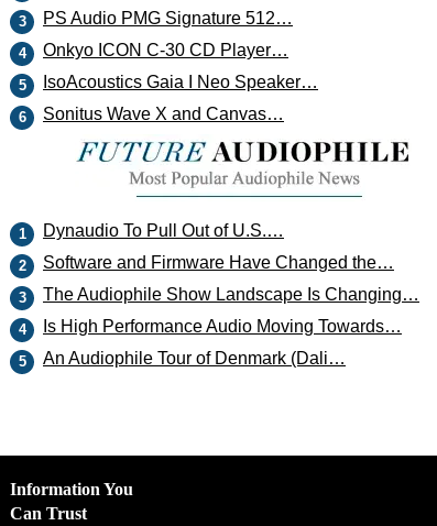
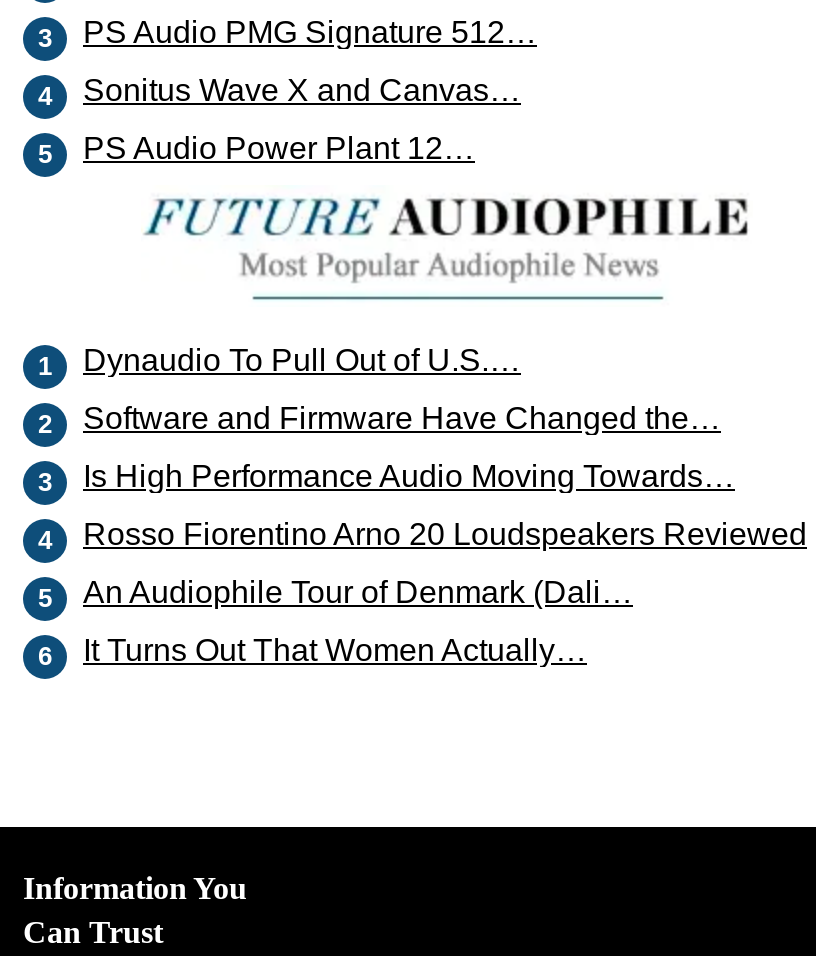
- Onkyo ICON C-30 CD Player…
- IsoAcoustics Gaia I Neo Speaker…

moved up: Sonitus Wave X and Canvas…

+ PS Audio Power Plant 12…

moved up: [image] | Dynaudio To Pull Out of U.S.… | Software and Firmware Have Changed the…

- The Audiophile Show Landscape Is Changing…

moved up: Is High Performance Audio Moving Towards…

+ Rosso Fiorentino Arno 20 Loudspeakers Reviewed

moved up: An Audiophile Tour of Denmark (Dali…

+ It Turns Out That Women Actually…
